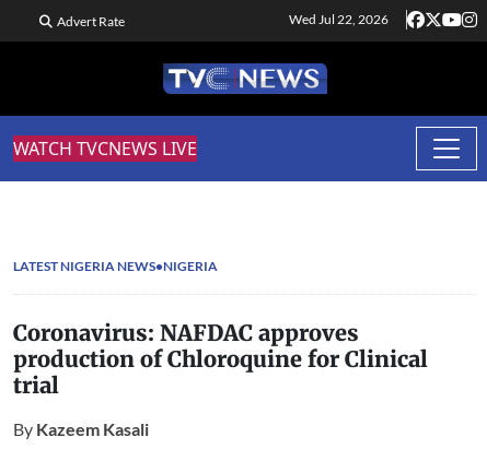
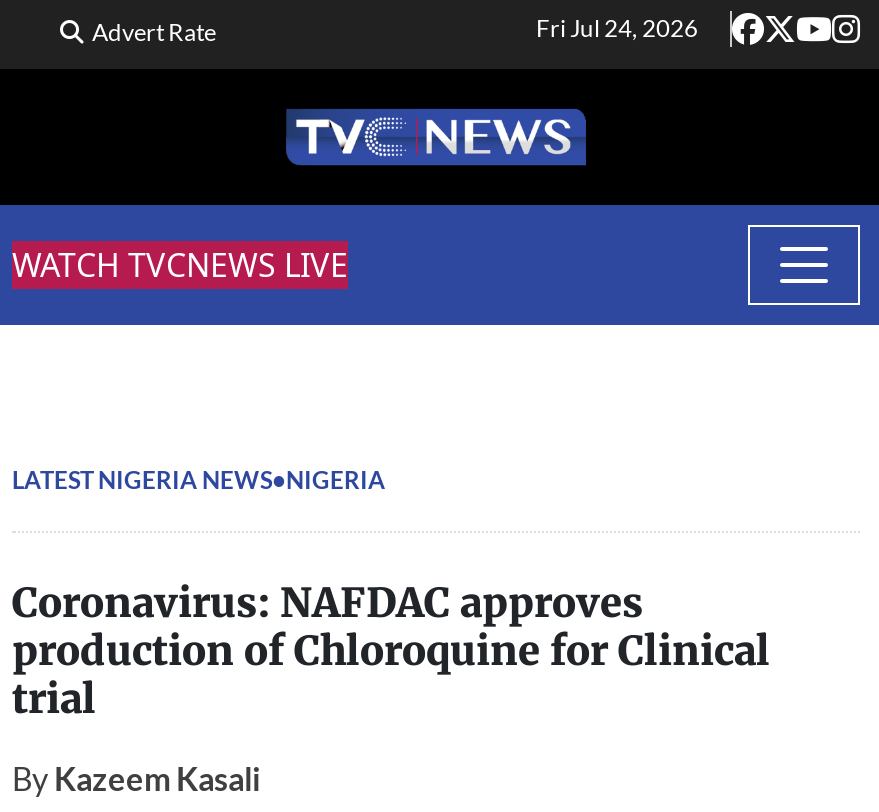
- Wed Jul 22, 2026
+ Fri Jul 24, 2026
